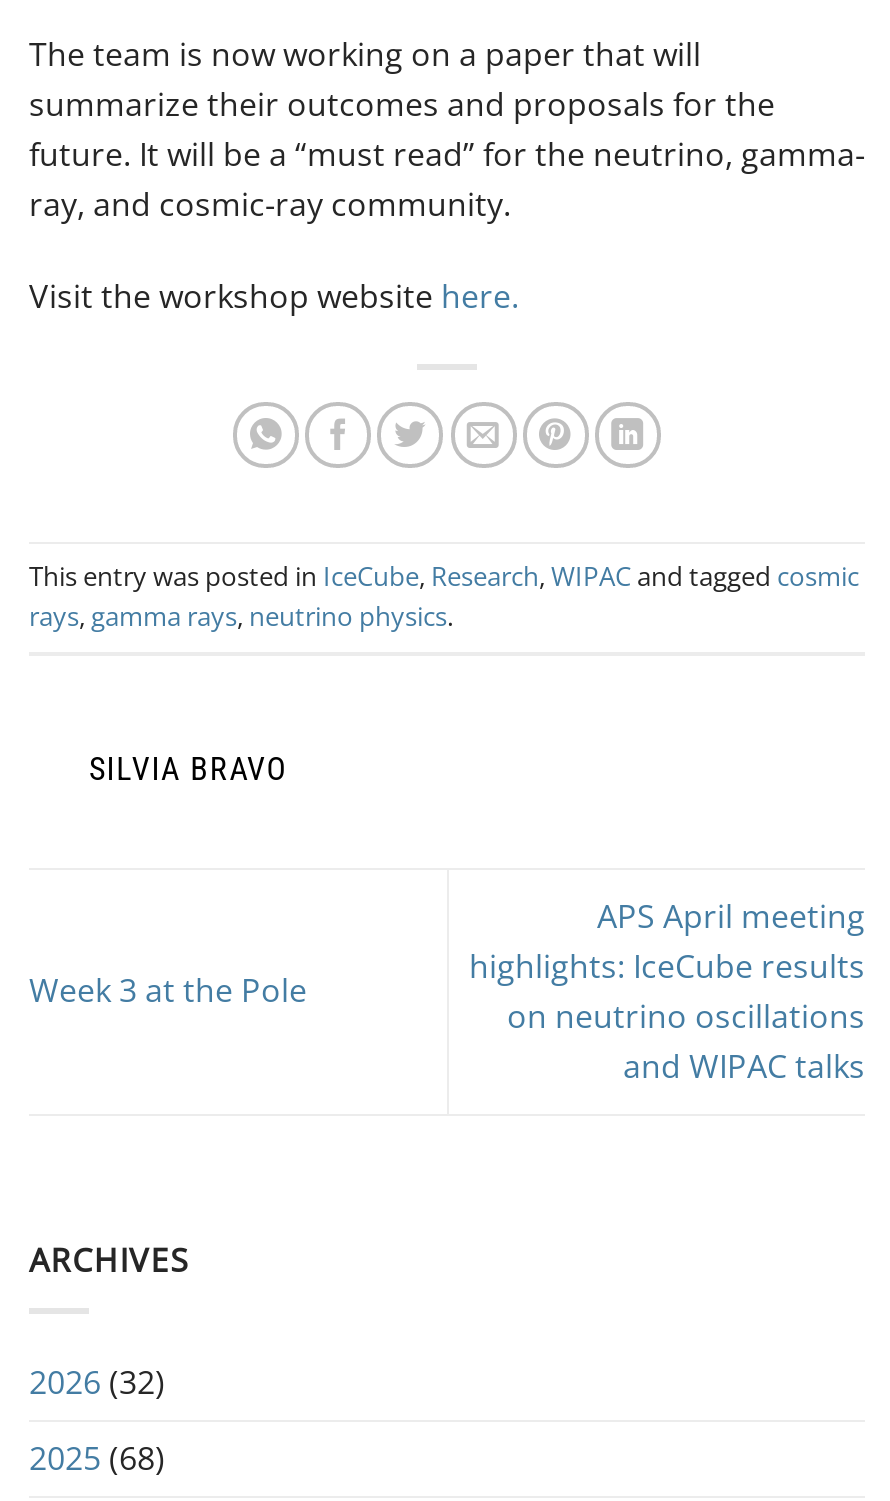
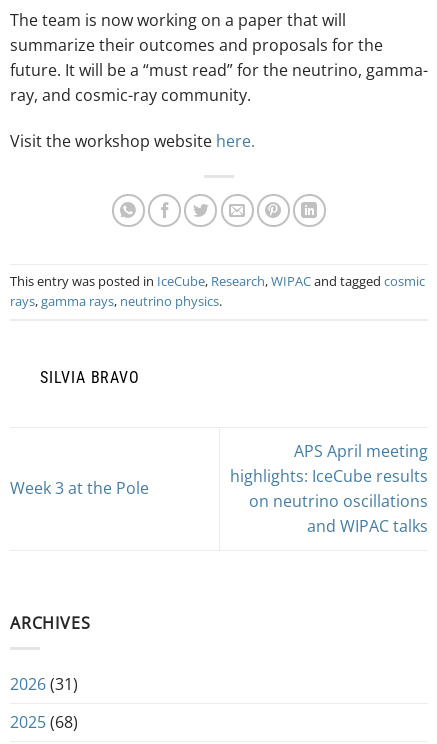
- 2026 (32)
+ 2026 (31)
